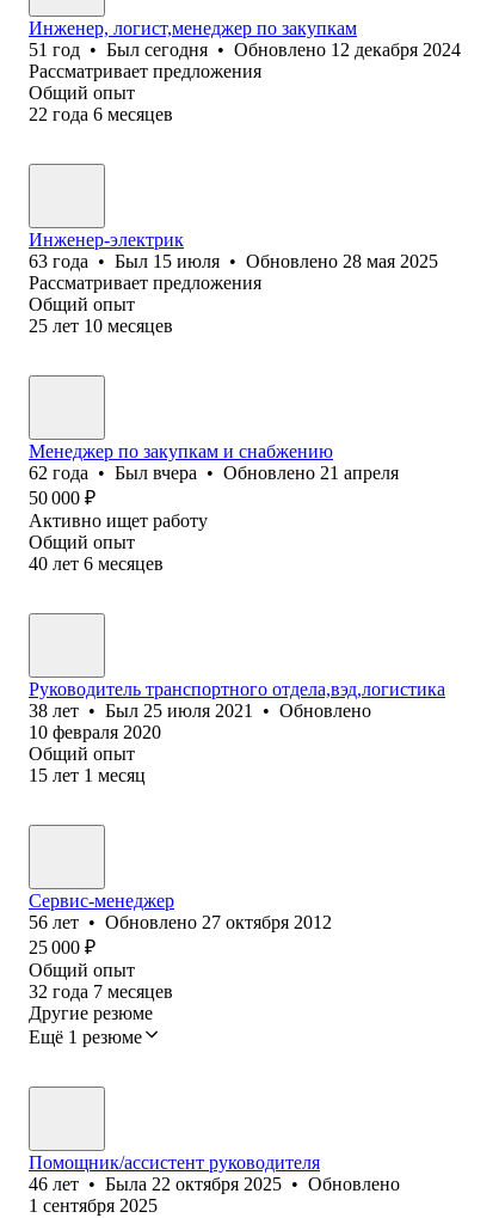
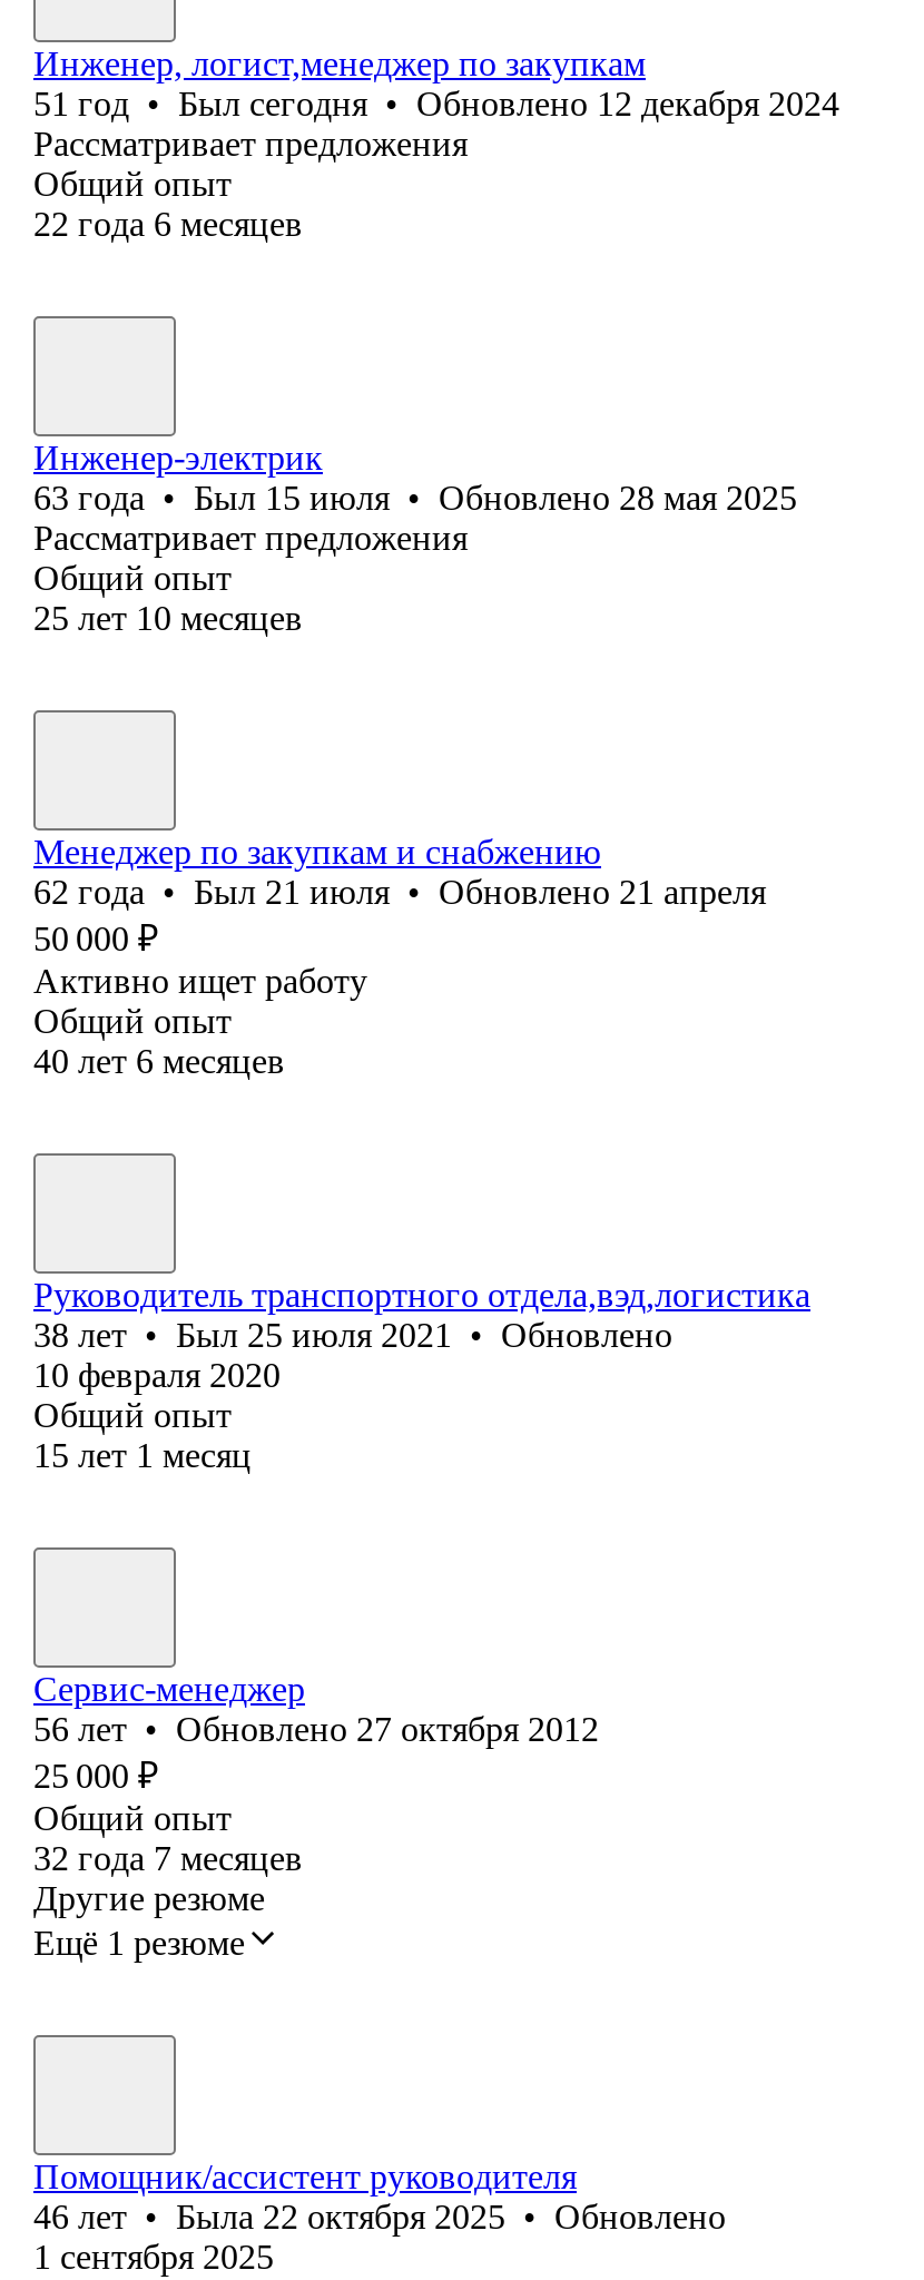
- 62 года • Был вчера • Обновлено 21 апреля
+ 62 года • Был 21 июля • Обновлено 21 апреля
